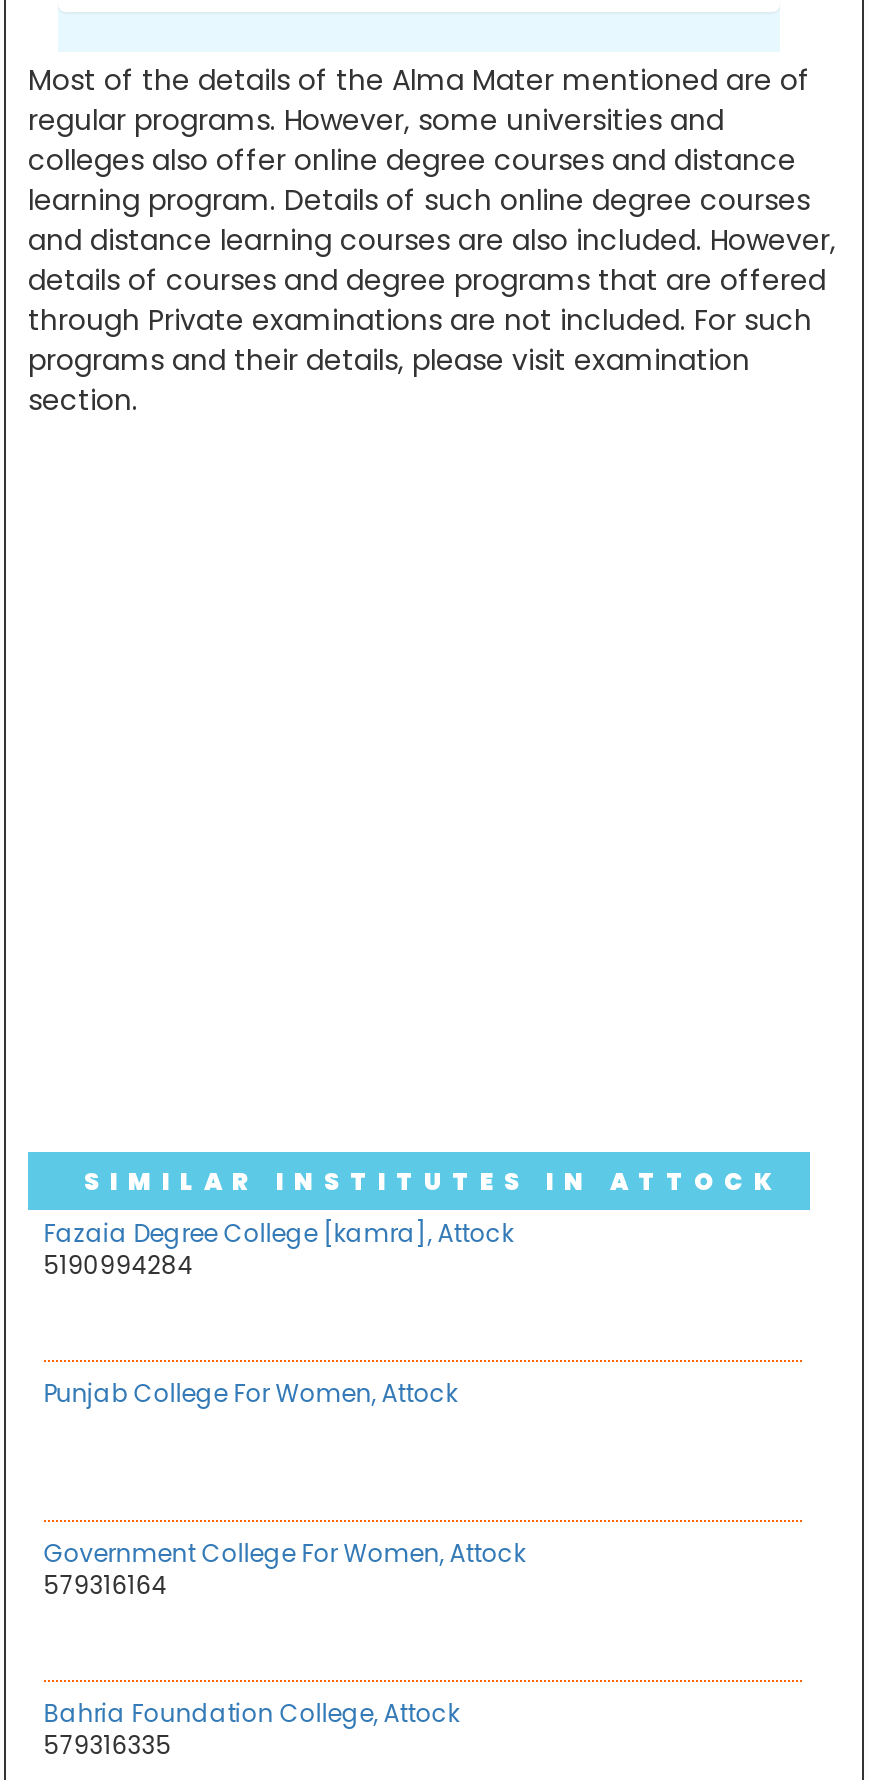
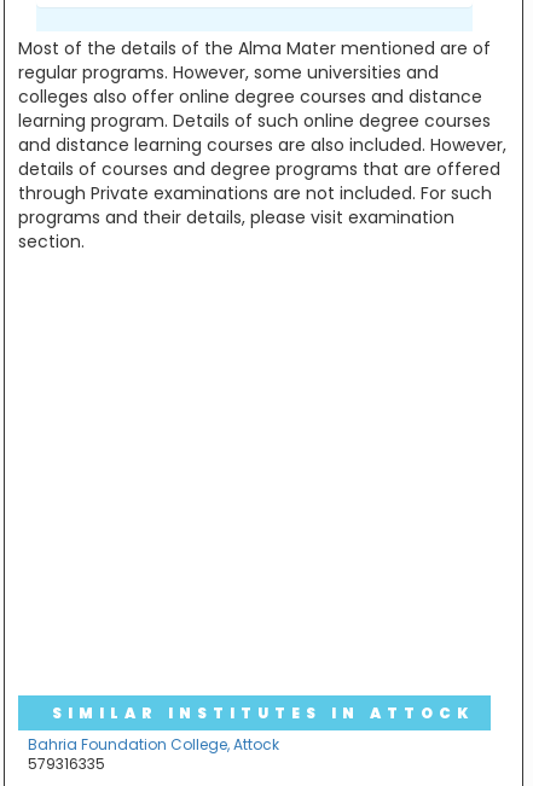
- Fazaia Degree College [kamra], Attock
- 5190994284

- Punjab College For Women, Attock

- Government College For Women, Attock
- 579316164
